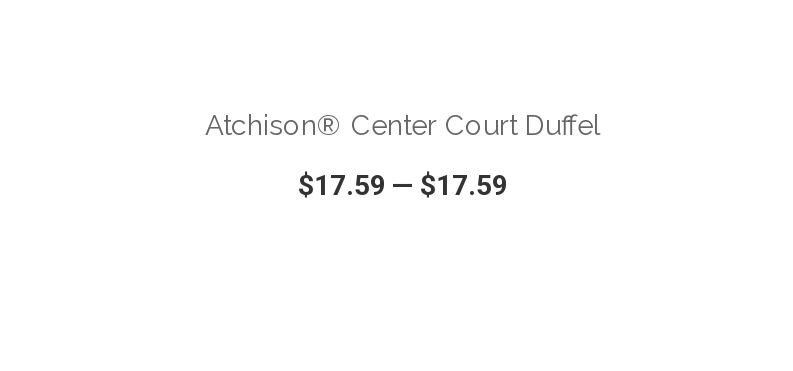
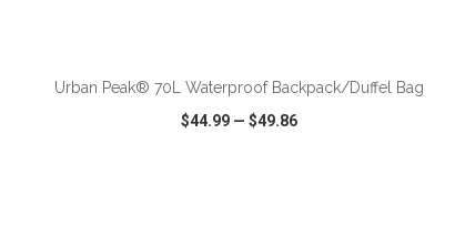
- Atchison® Center Court Duffel
+ Urban Peak® 70L Waterproof Backpack/Duffel Bag

- $17.59 — $17.59
+ $44.99 — $49.86
